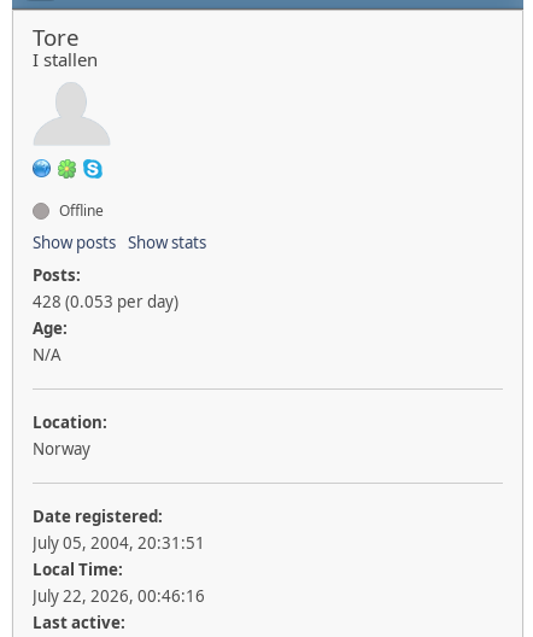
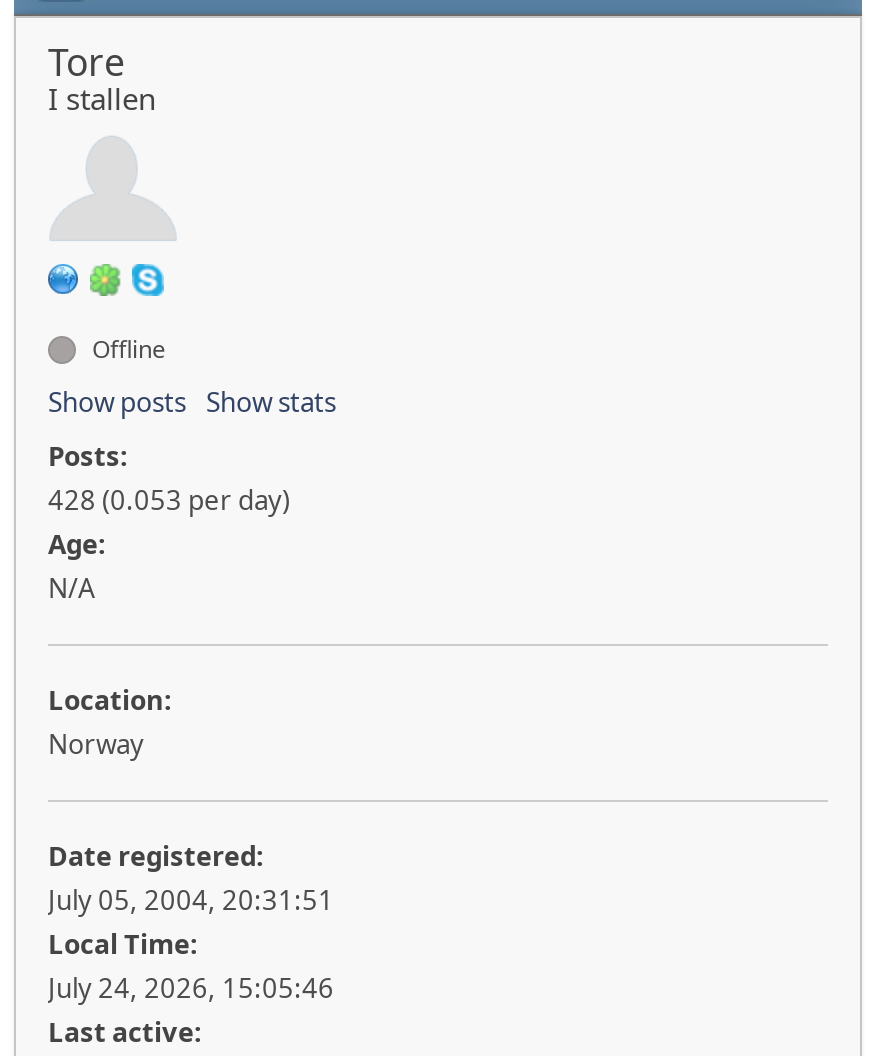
- July 22, 2026, 00:46:16
+ July 24, 2026, 15:05:46
